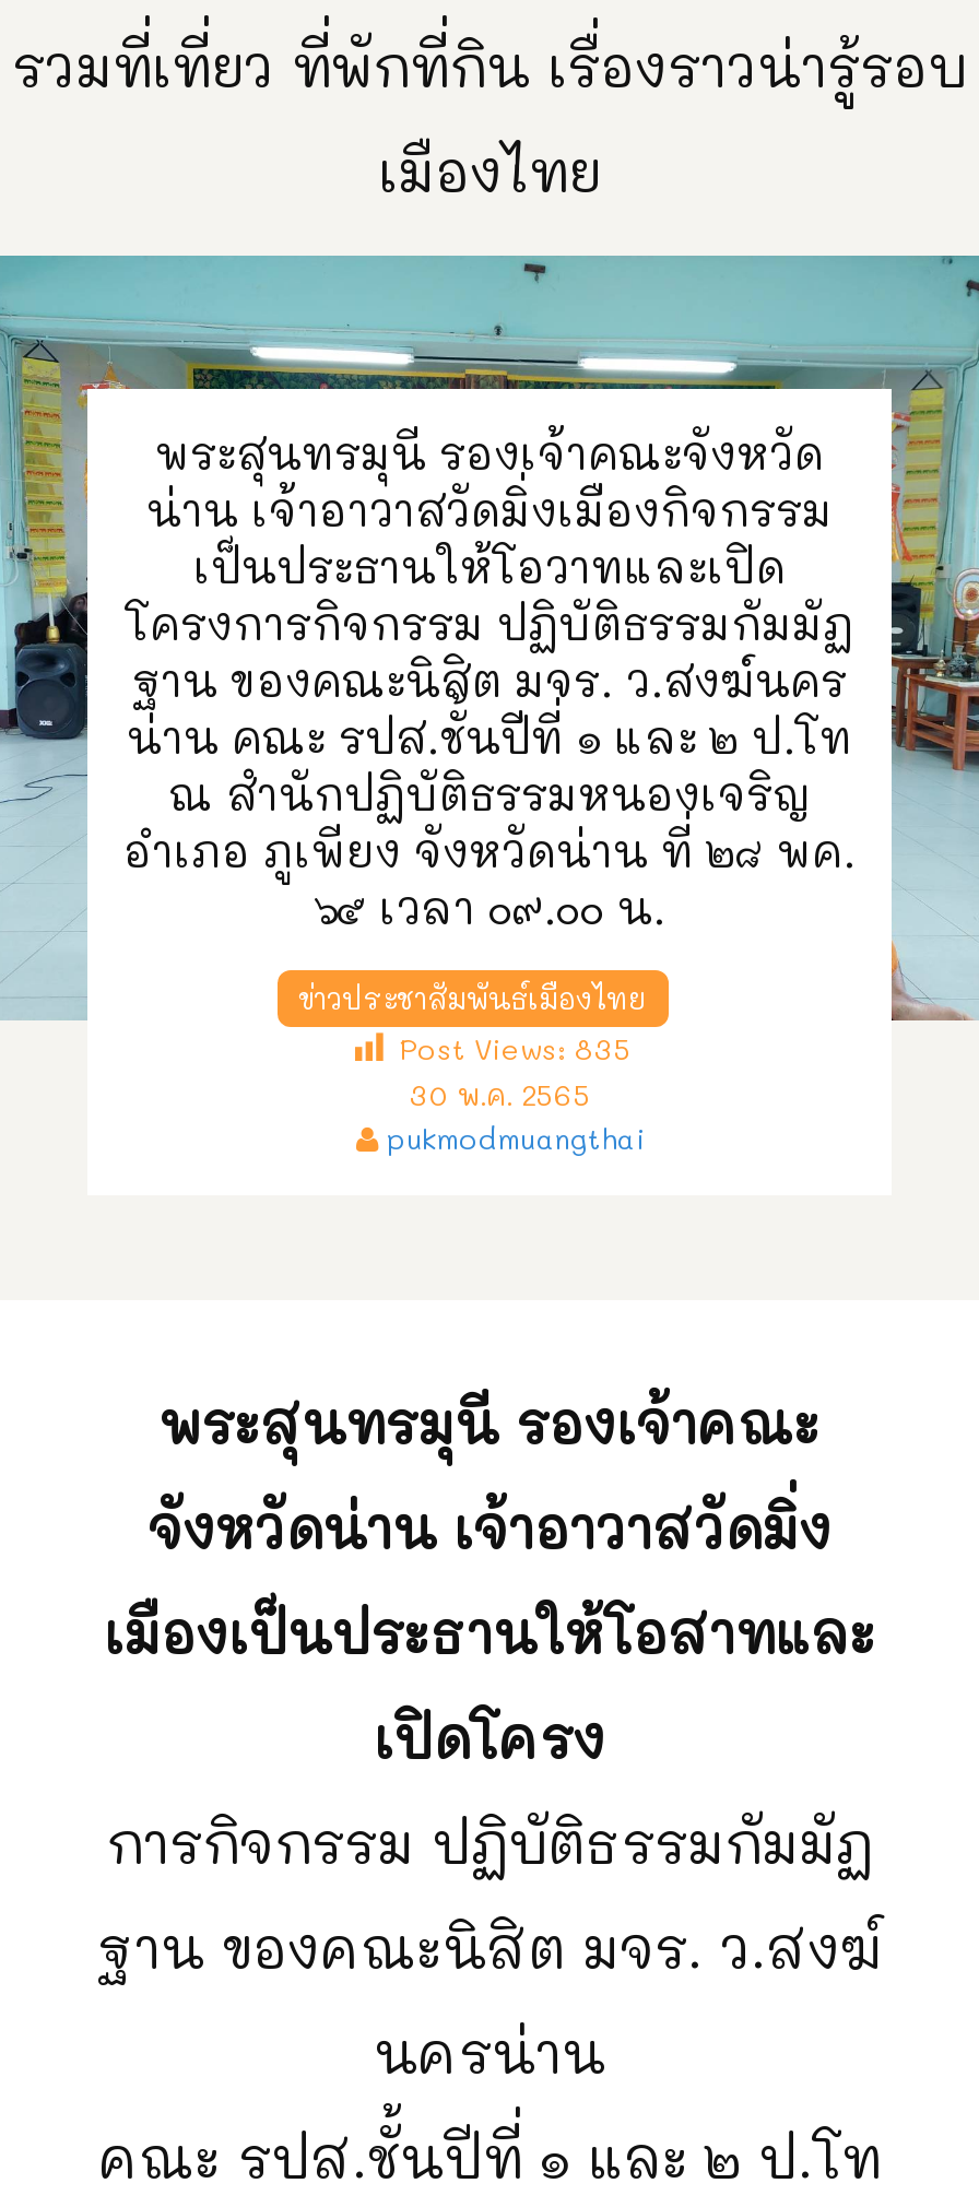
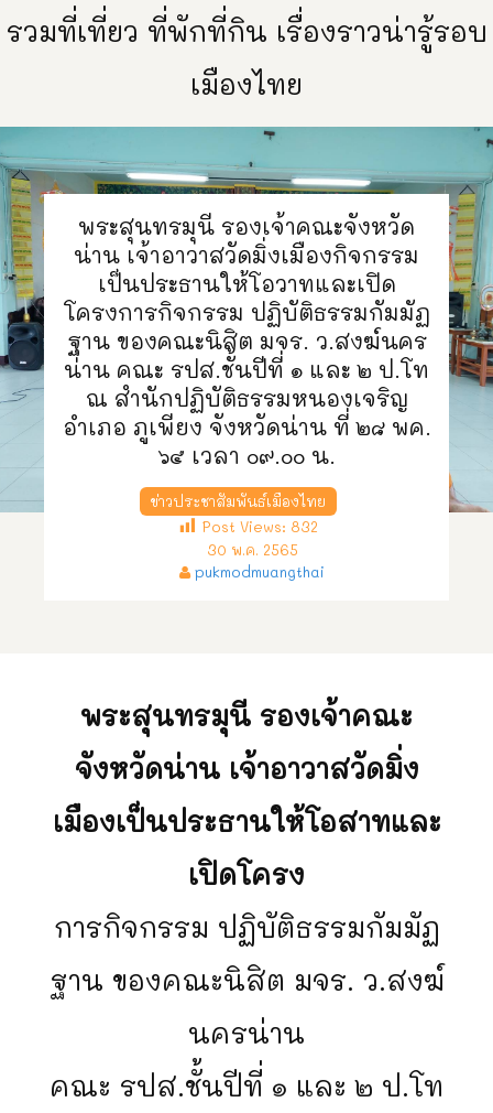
- Post Views: 835
+ Post Views: 832
